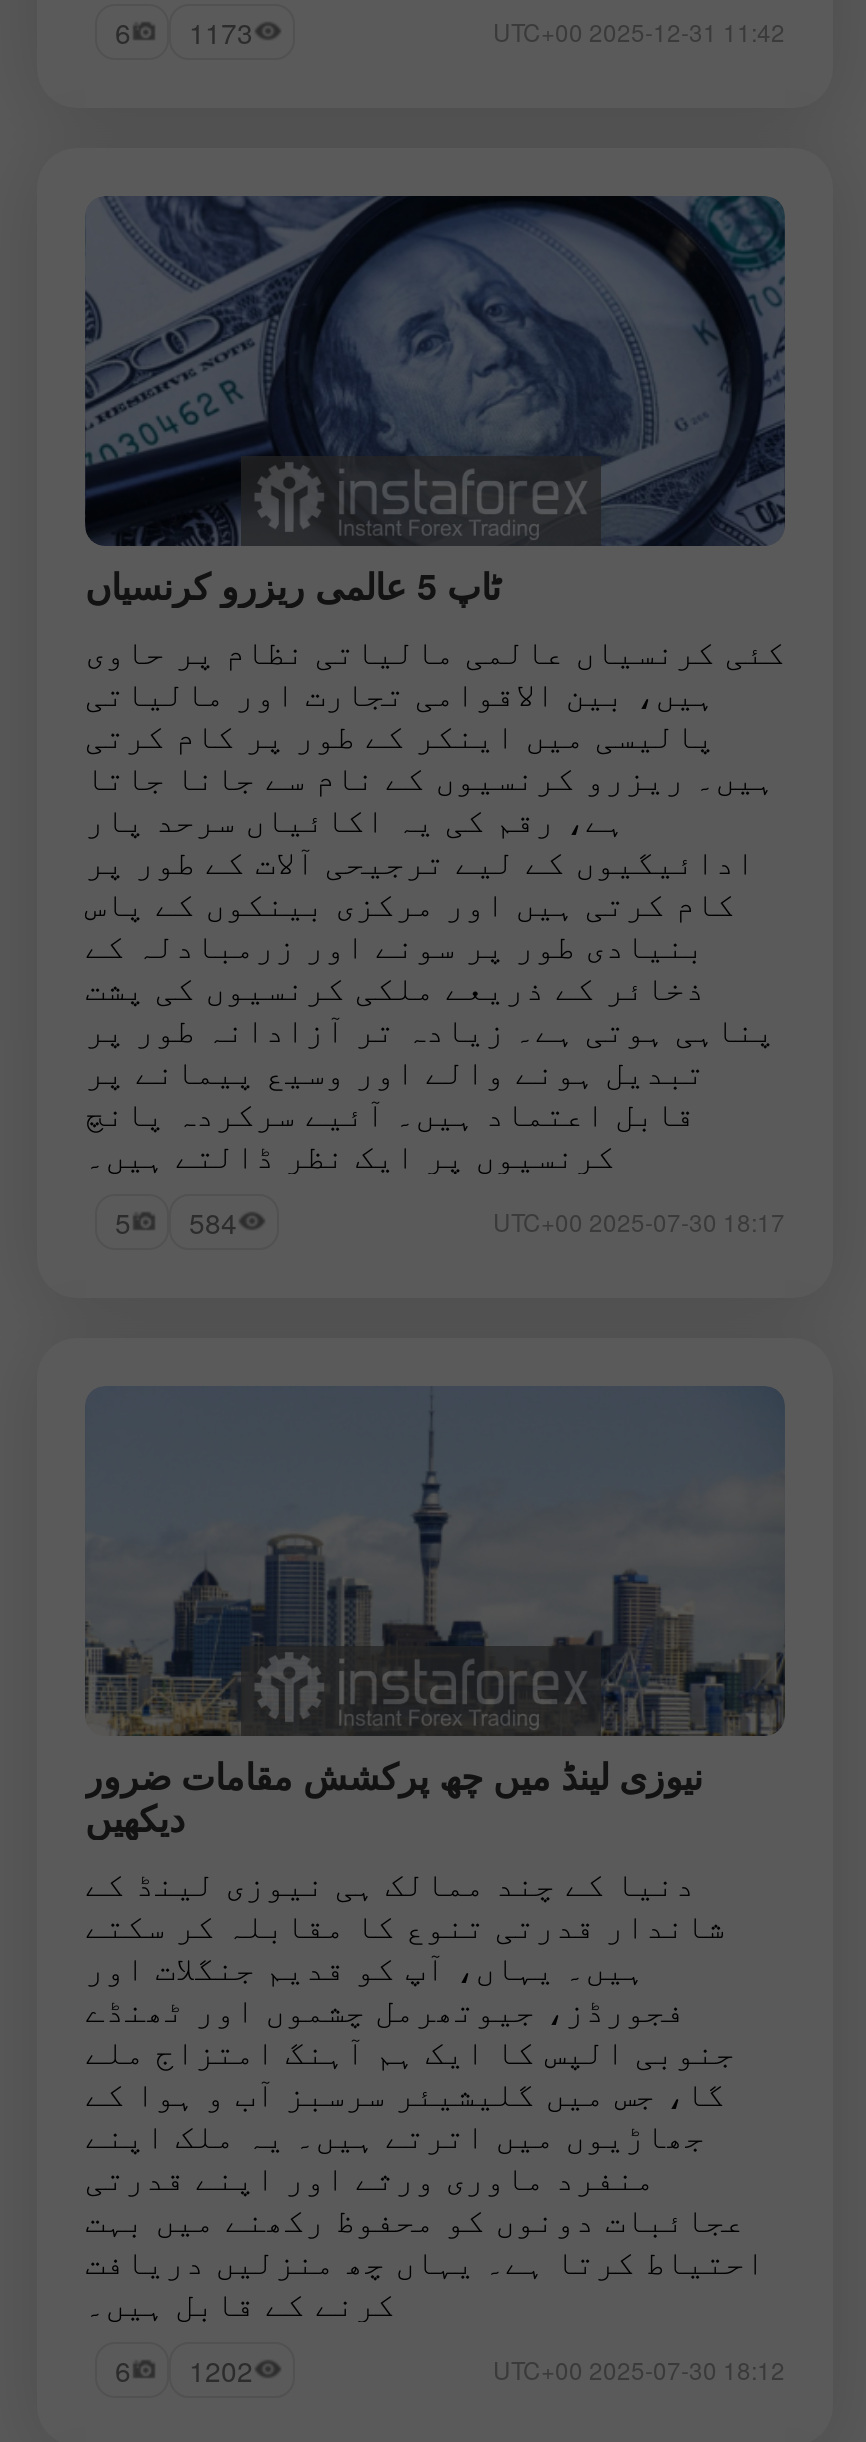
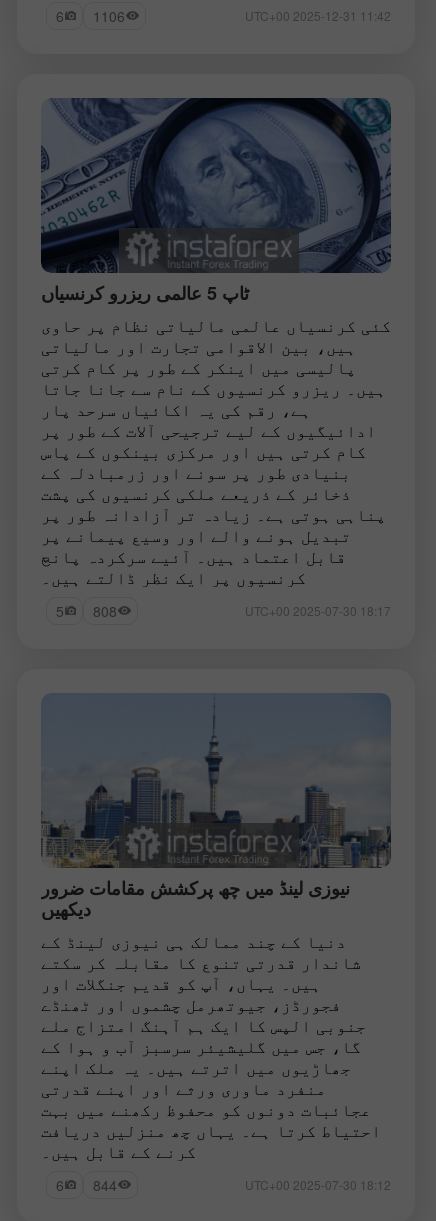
- 6 1173
+ 6 1106

- 5 584
+ 5 808

- 6 1202
+ 6 844
